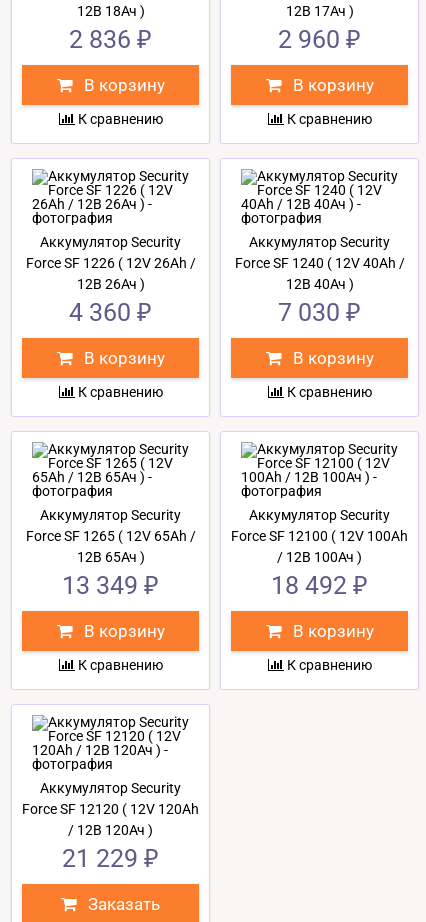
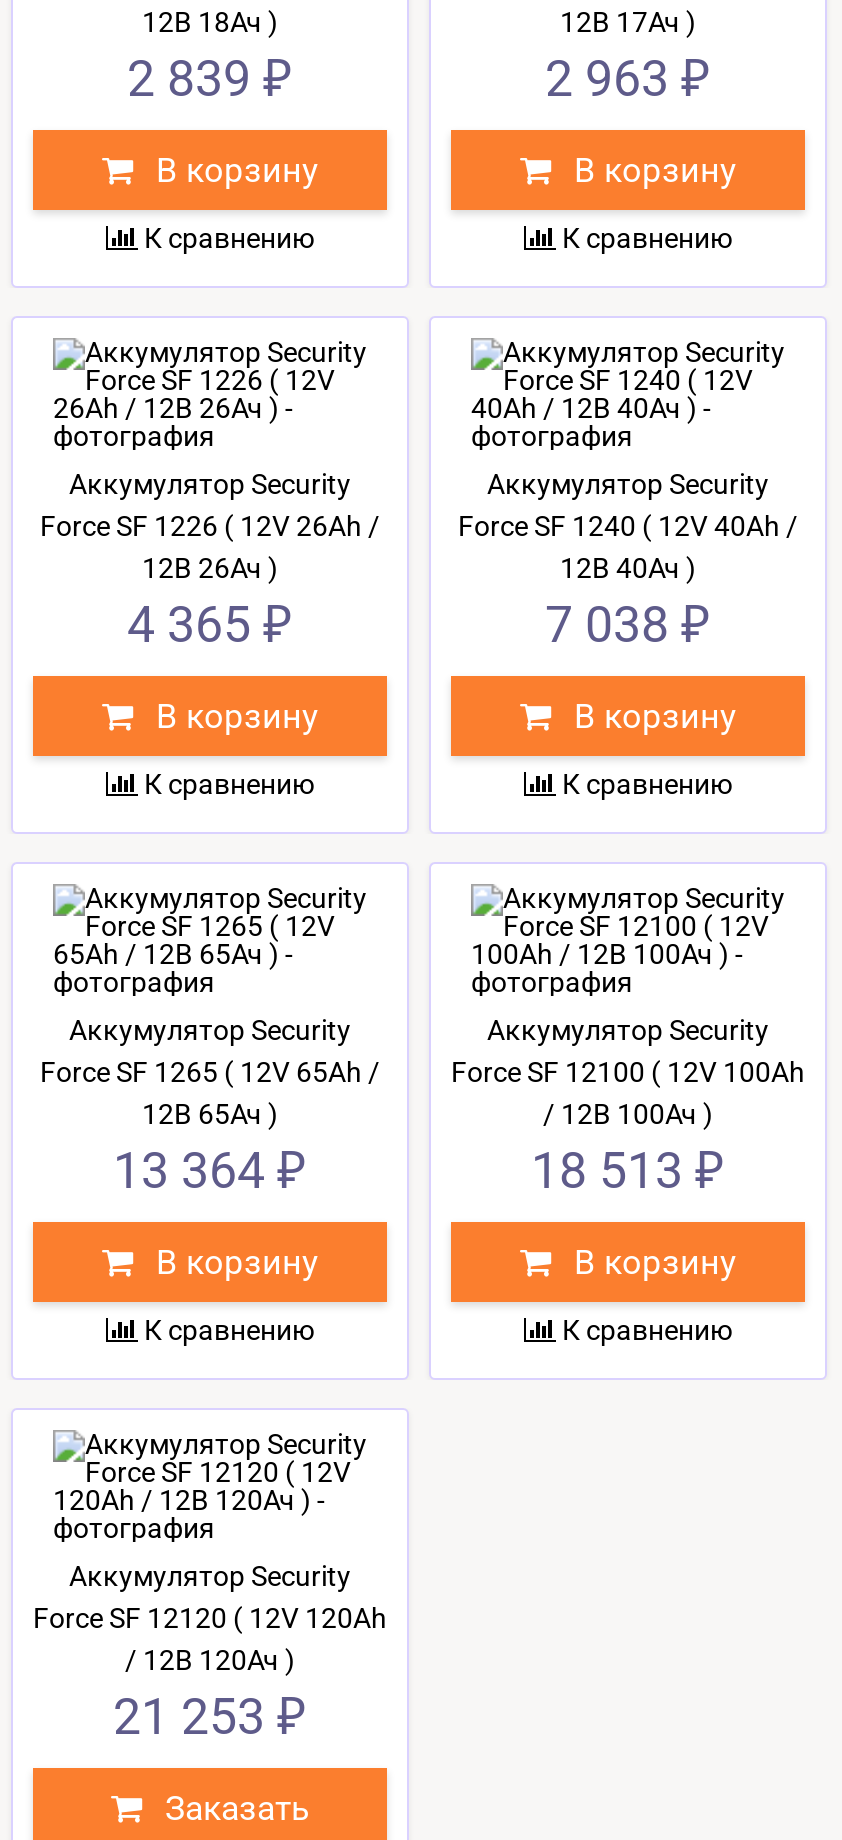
- 2 836 ₽
+ 2 839 ₽

- 2 960 ₽
+ 2 963 ₽

- 4 360 ₽
+ 4 365 ₽

- 7 030 ₽
+ 7 038 ₽

- 13 349 ₽
+ 13 364 ₽

- 18 492 ₽
+ 18 513 ₽

- 21 229 ₽
+ 21 253 ₽
